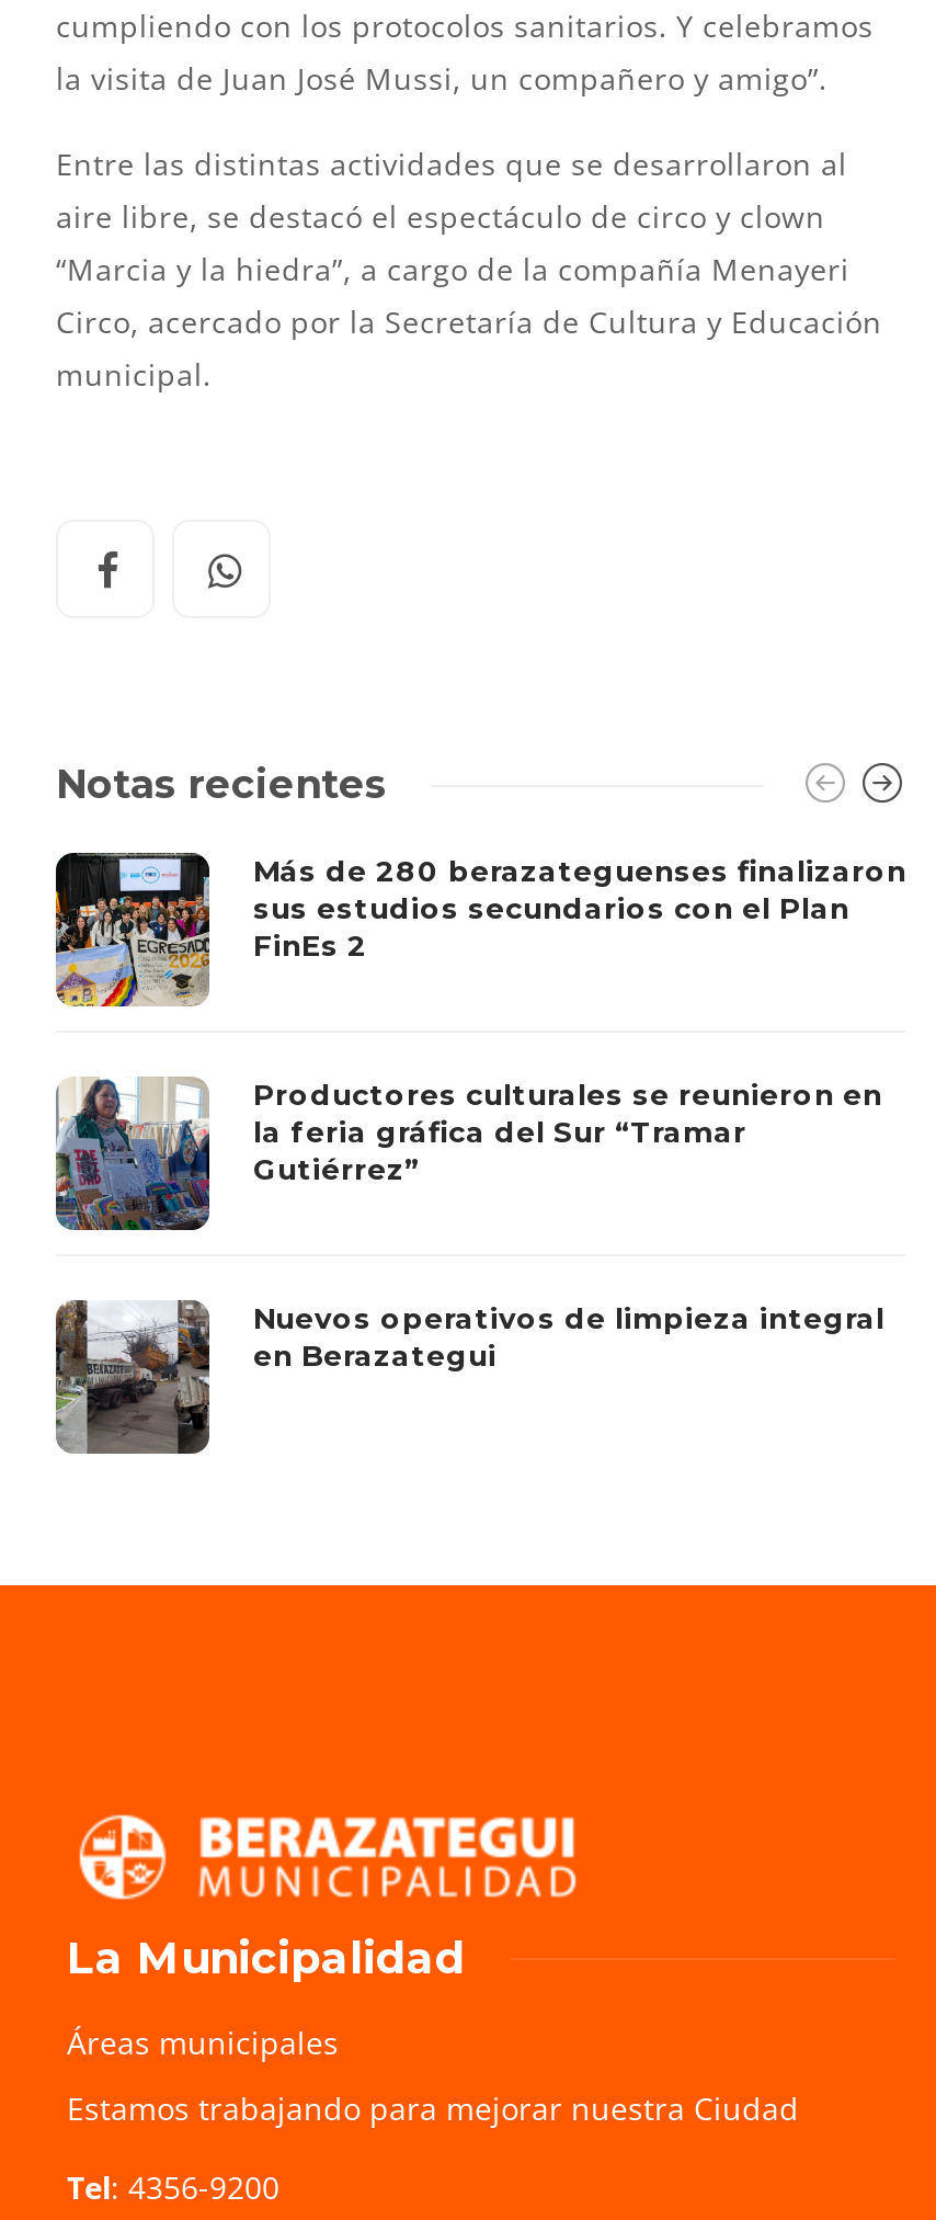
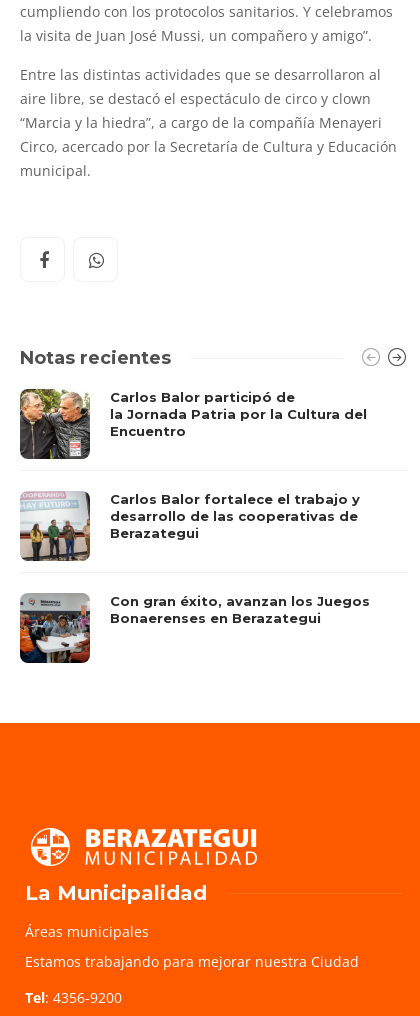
- [image]
- Más de 280 berazateguenses finalizaron
- sus estudios secundarios con el Plan
- FinEs 2
+ [image]
+ Carlos Balor participó de
+ la Jornada Patria por la Cultura del
+ Encuentro

- [image]
- Productores culturales se reunieron en
- la feria gráfica del Sur “Tramar
- Gutiérrez”
+ [image]
+ Carlos Balor fortalece el trabajo y
+ desarrollo de las cooperativas de
+ Berazategui

- [image]
- Nuevos operativos de limpieza integral
- en Berazategui
+ [image]
+ Con gran éxito, avanzan los Juegos
+ Bonaerenses en Berazategui
